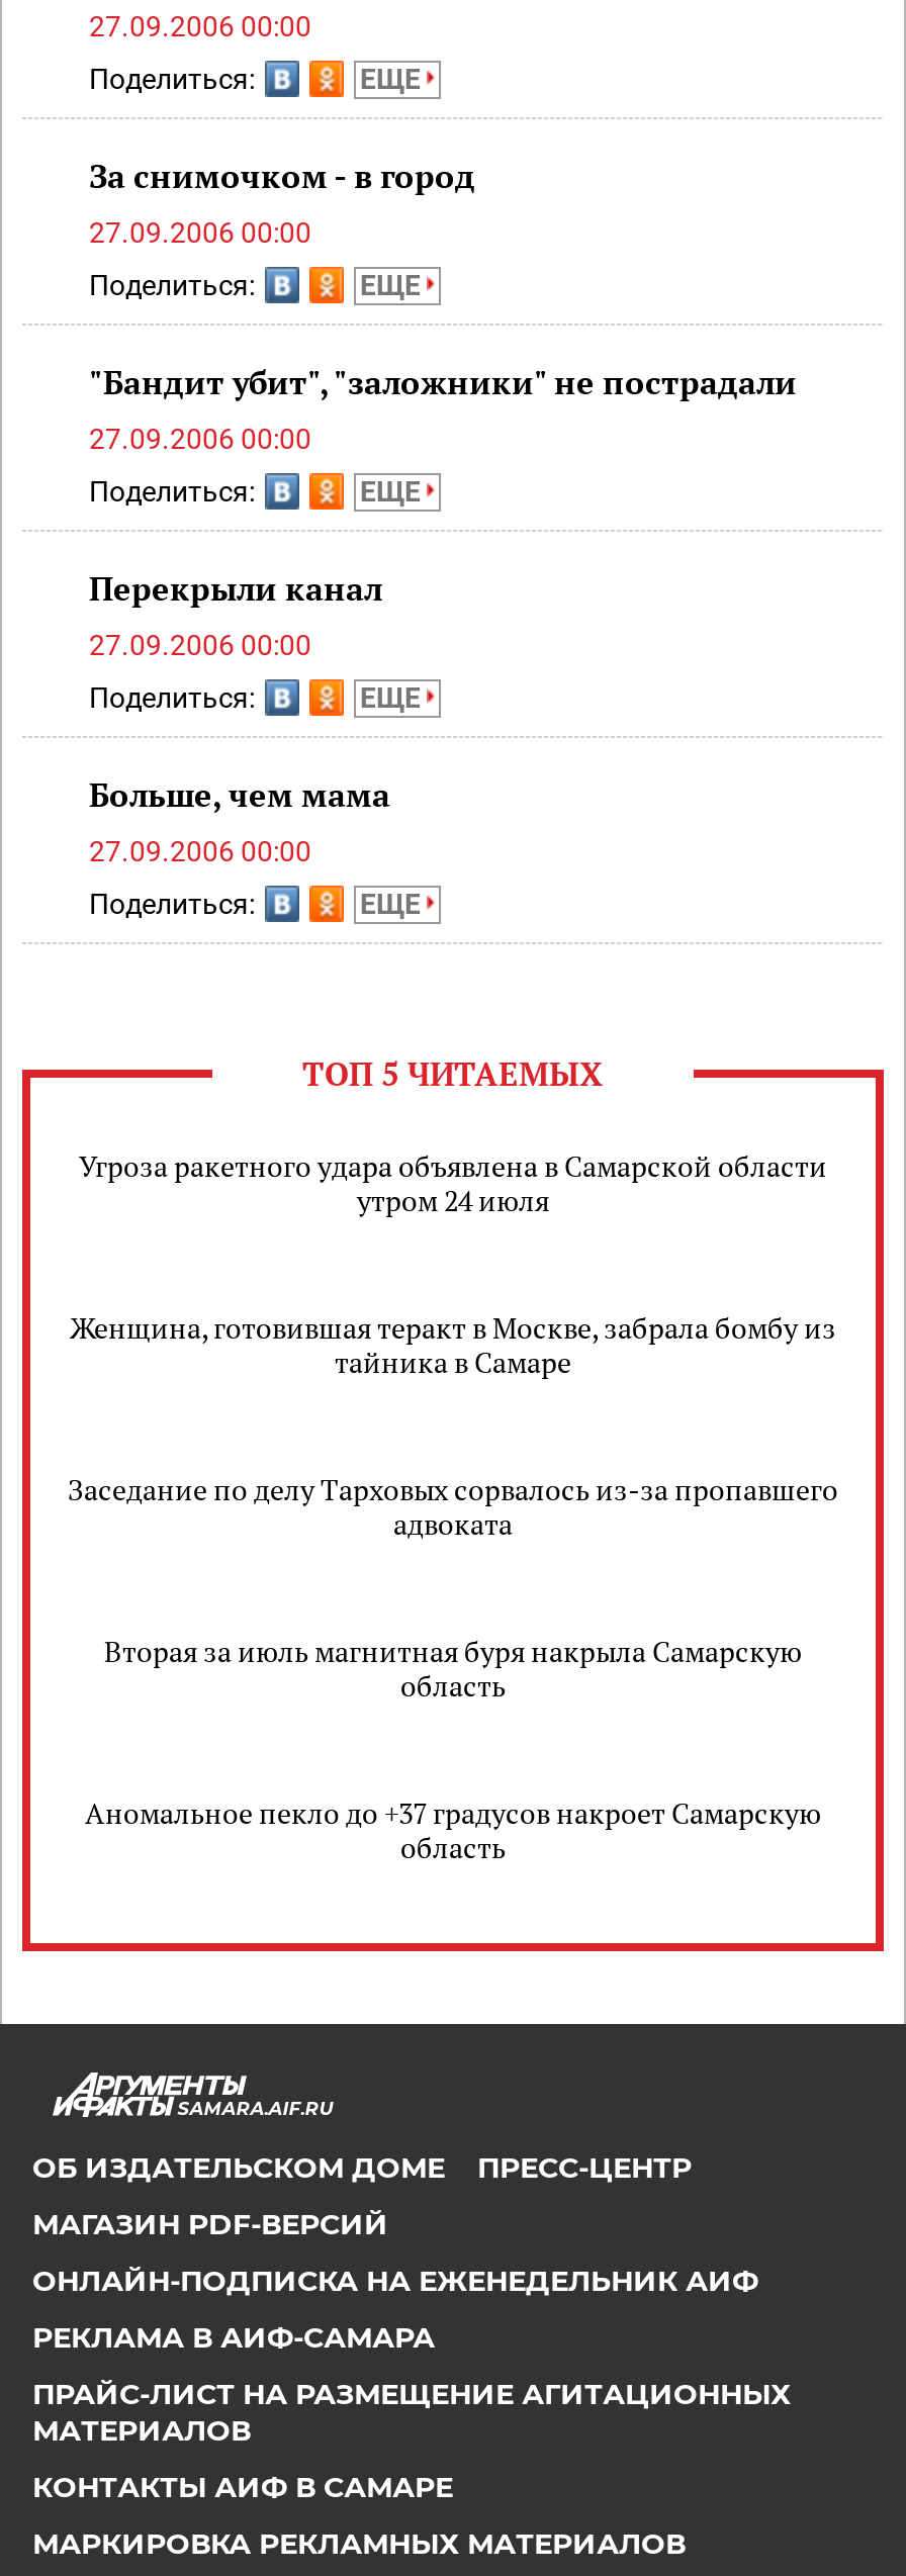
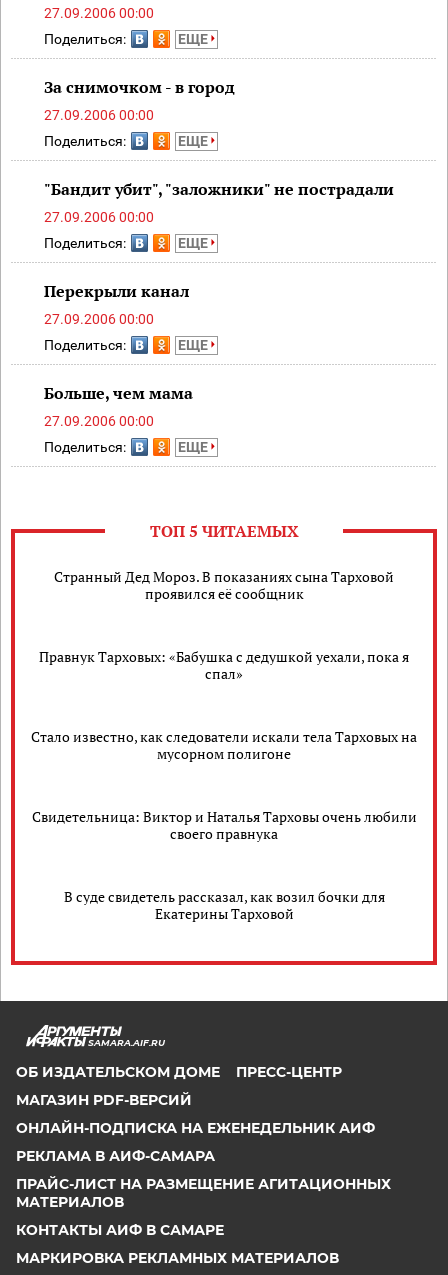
- Угроза ракетного удара объявлена в Самарской области
- утром 24 июля
+ Странный Дед Мороз. В показаниях сына Тарховой
+ проявился её сообщник

- Женщина, готовившая теракт в Москве, забрала бомбу из
- тайника в Самаре
+ Правнук Тарховых: «Бабушка с дедушкой уехали, пока я
+ спал»

- Заседание по делу Тарховых сорвалось из-за пропавшего
- адвоката
+ Стало известно, как следователи искали тела Тарховых на
+ мусорном полигоне

- Вторая за июль магнитная буря накрыла Самарскую
- область
+ Свидетельница: Виктор и Наталья Тарховы очень любили
+ своего правнука

- Аномальное пекло до +37 градусов накроет Самарскую
- область
+ В суде свидетель рассказал, как возил бочки для
+ Екатерины Тарховой
